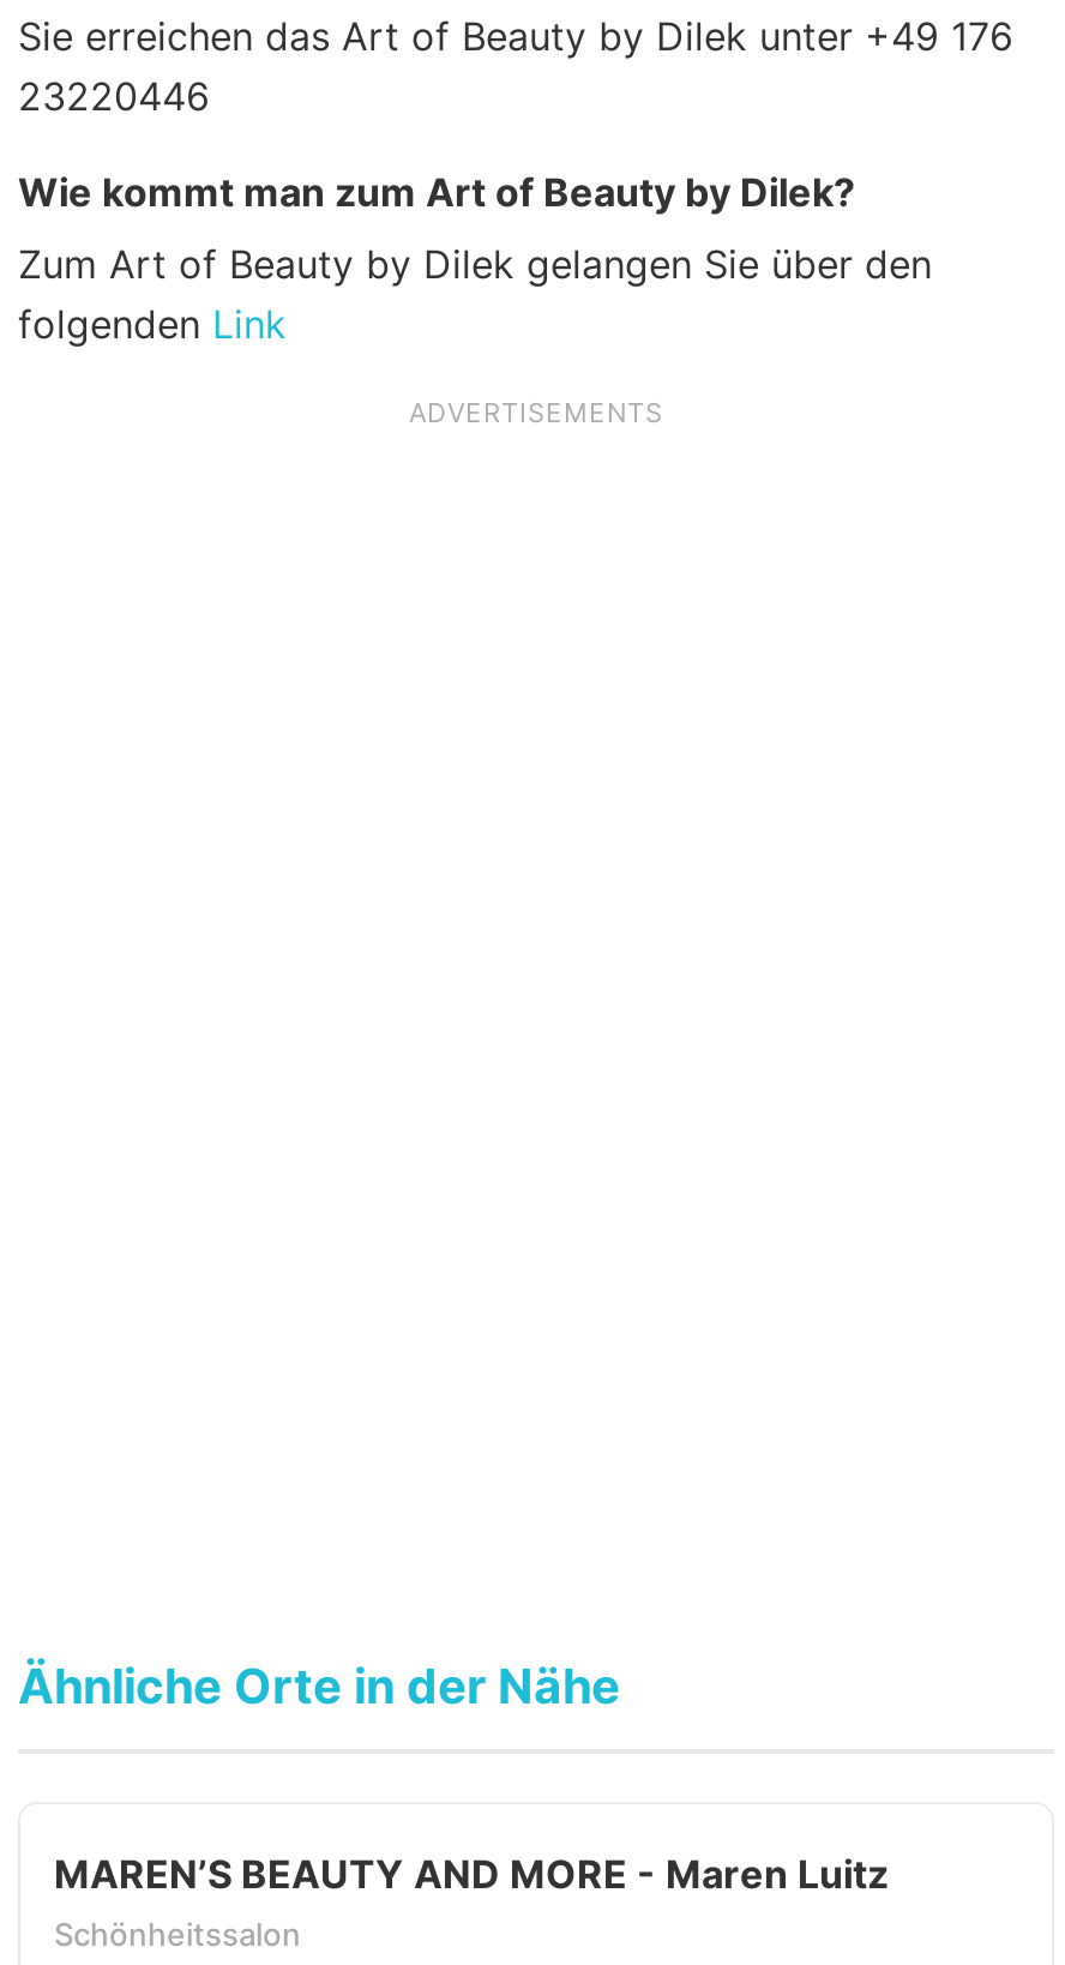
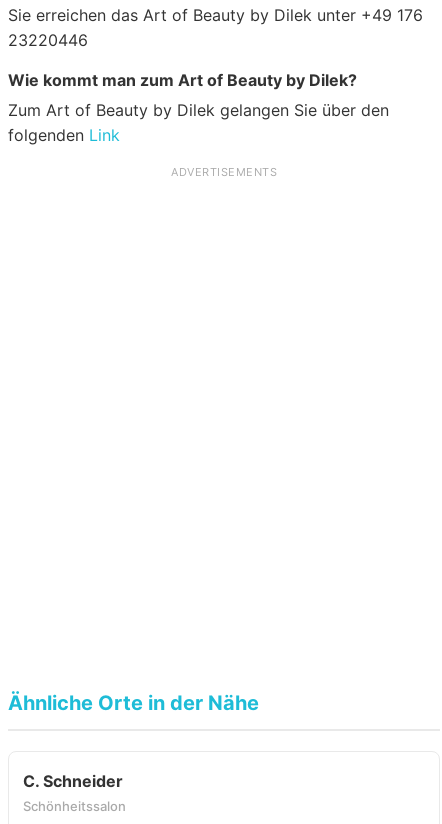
- MAREN’S BEAUTY AND MORE - Maren Luitz
+ C. Schneider
